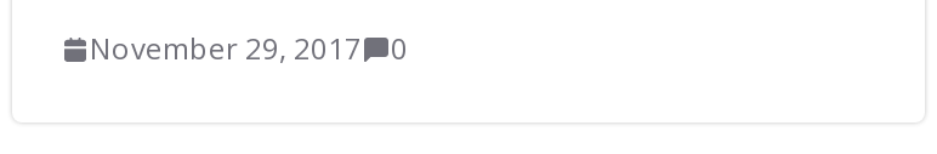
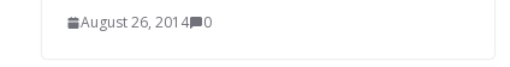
- November 29, 2017 0
+ August 26, 2014 0
